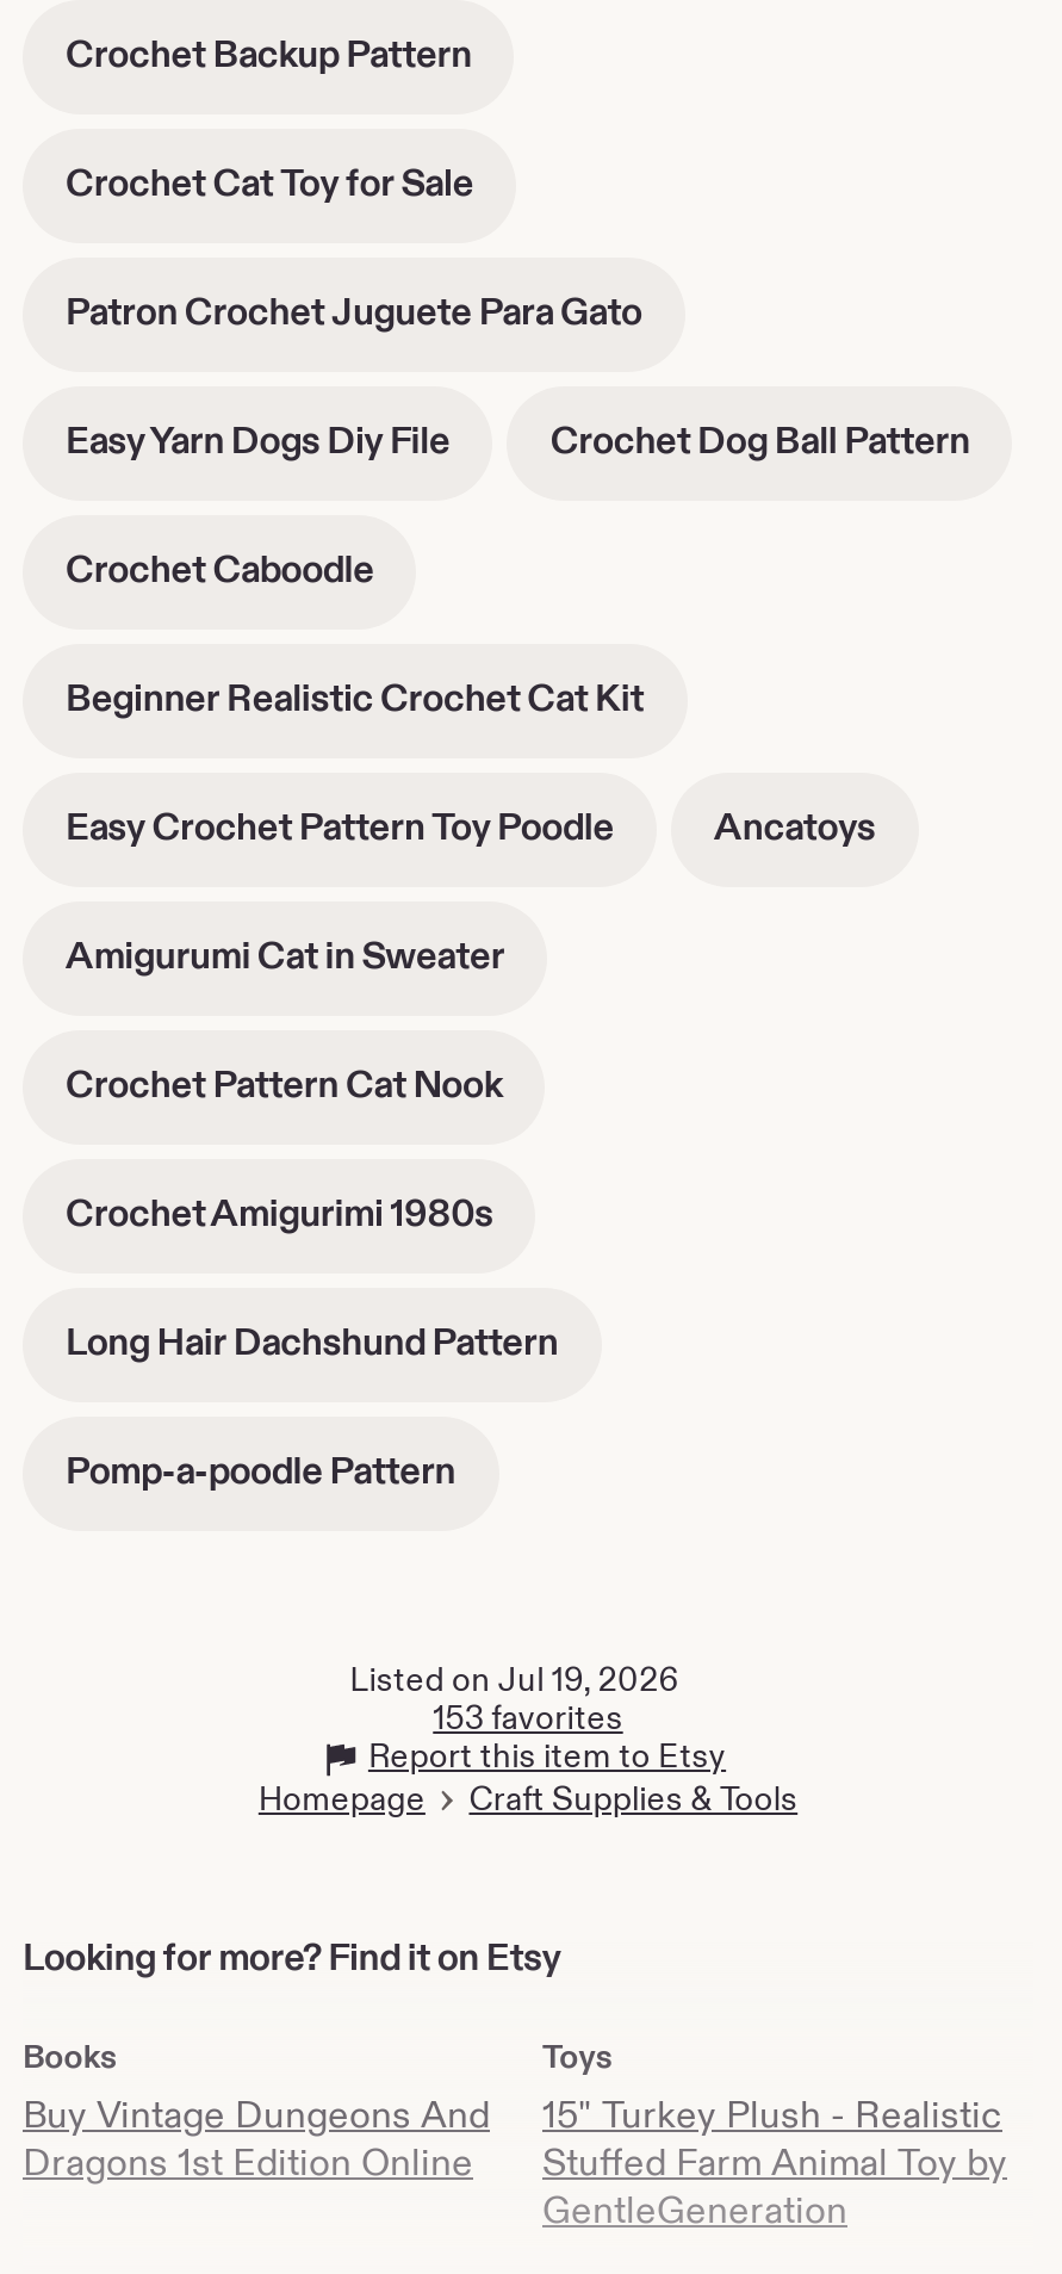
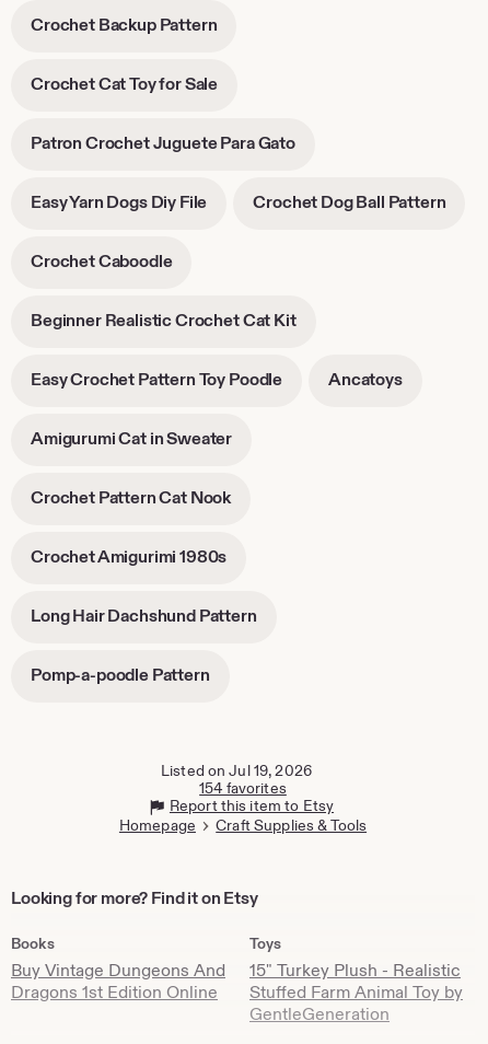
- 153 favorites
+ 154 favorites
